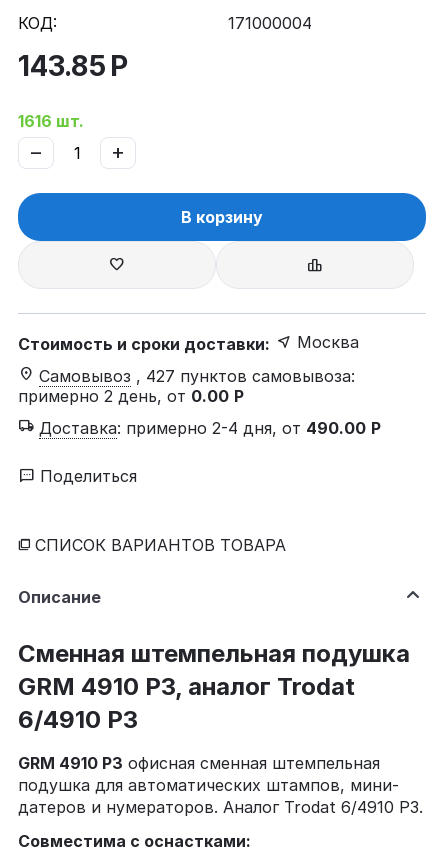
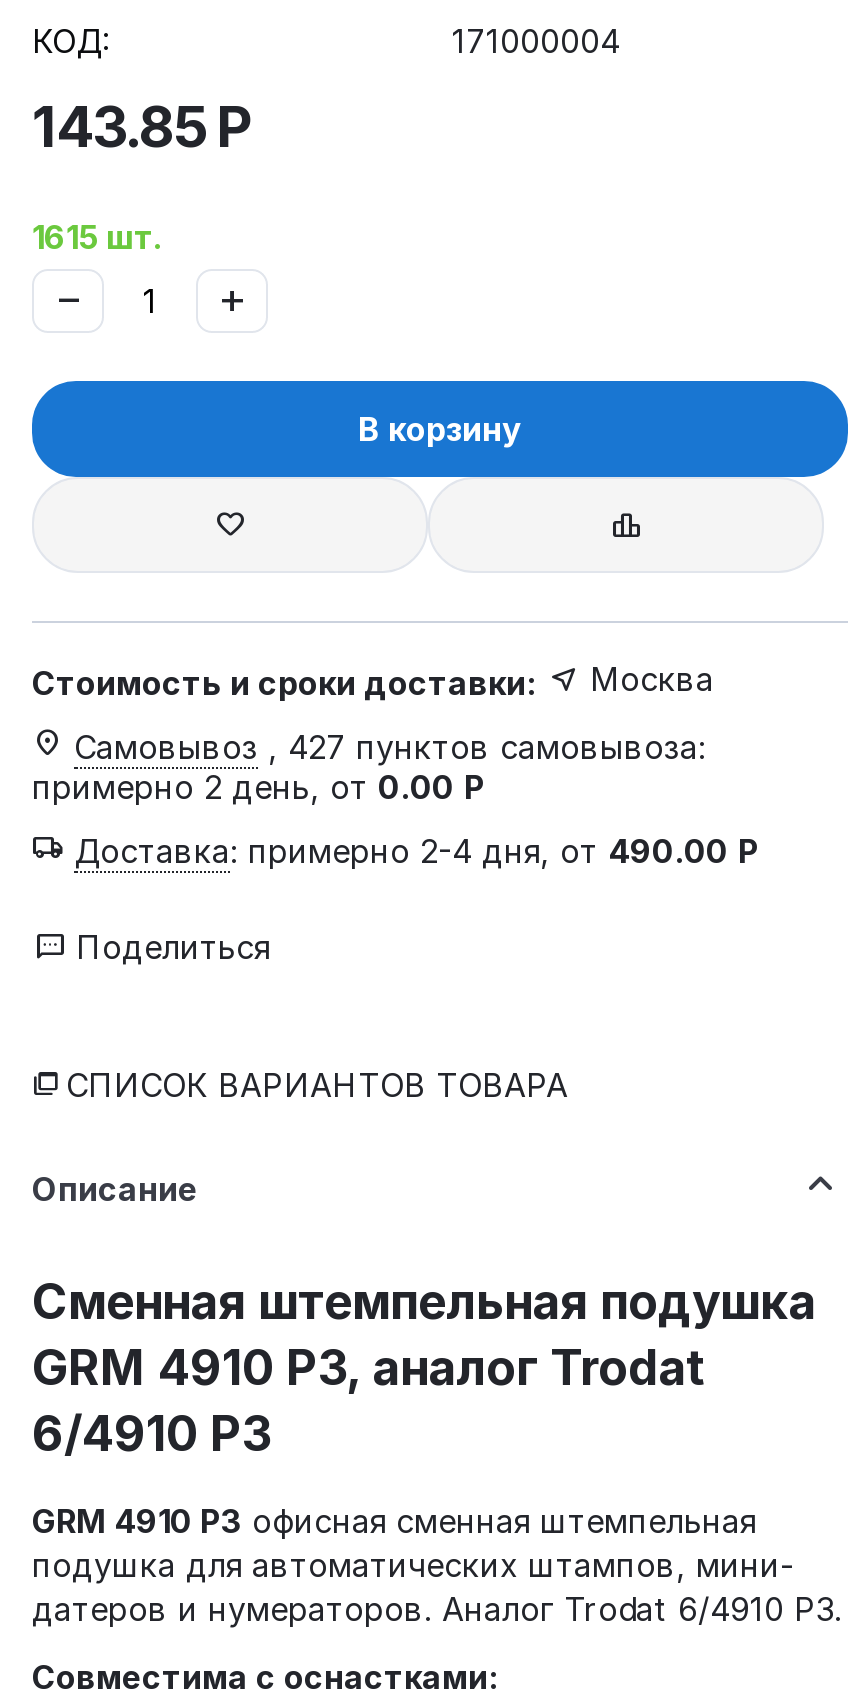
- 1616 шт.
+ 1615 шт.
